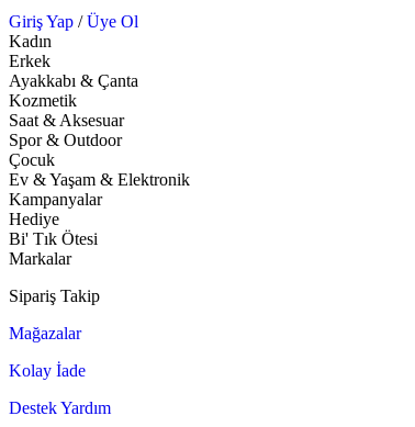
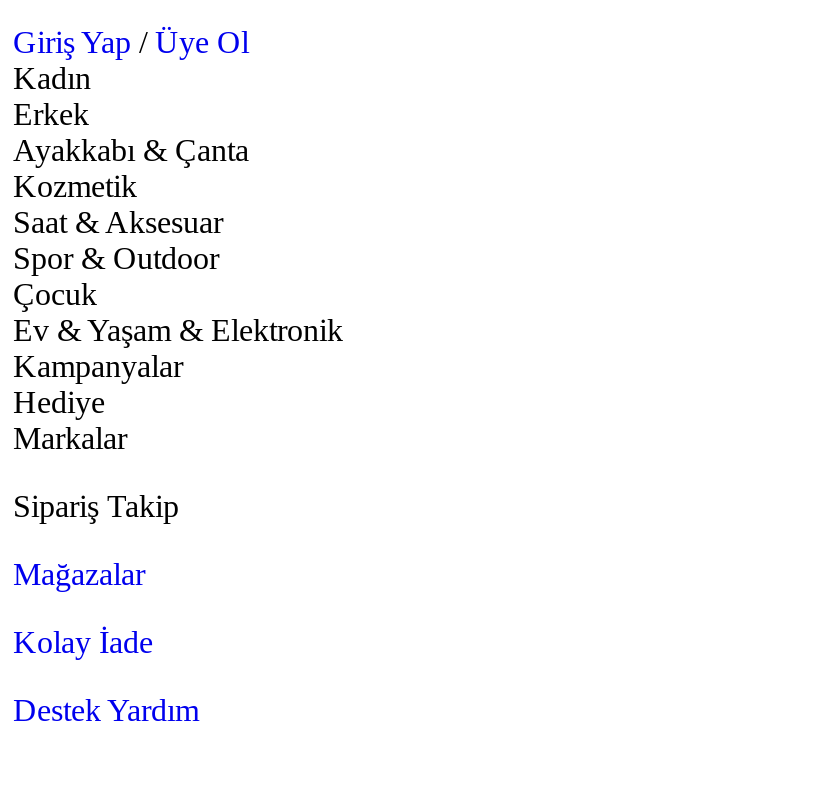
- Bi' Tık Ötesi
